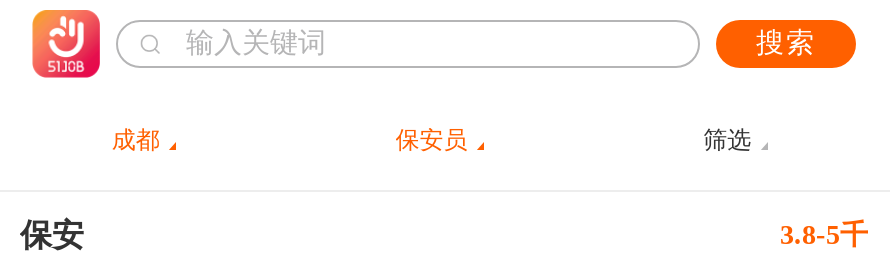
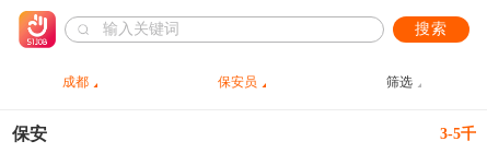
- 3.8-5千
+ 3-5千
